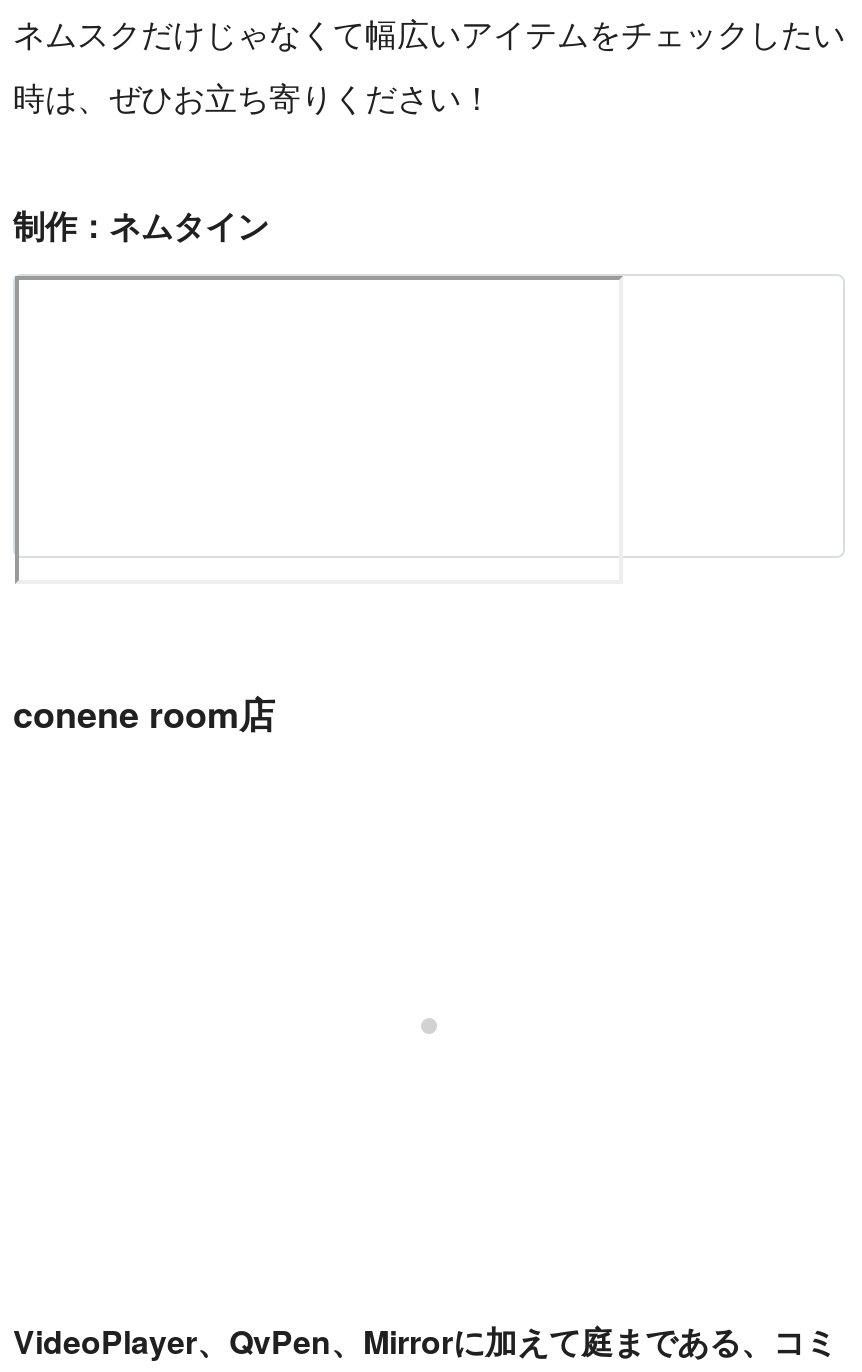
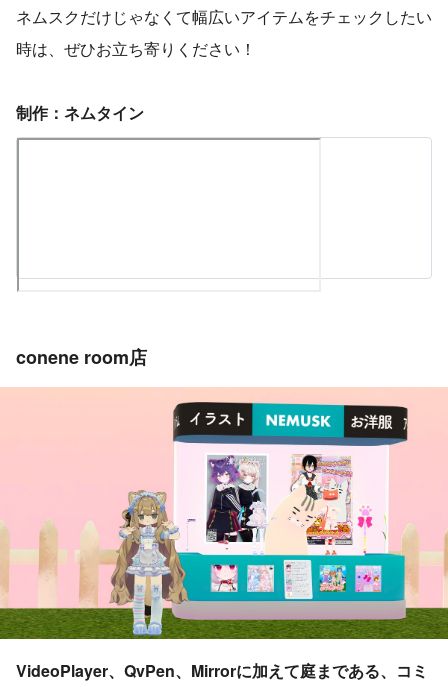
+ [image]
